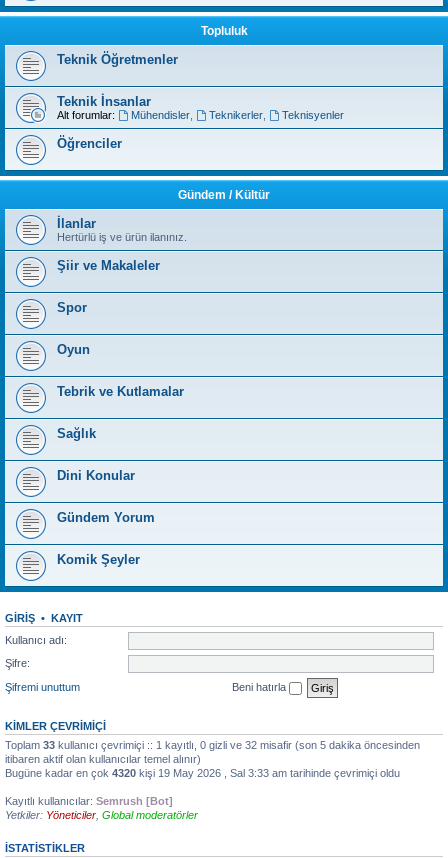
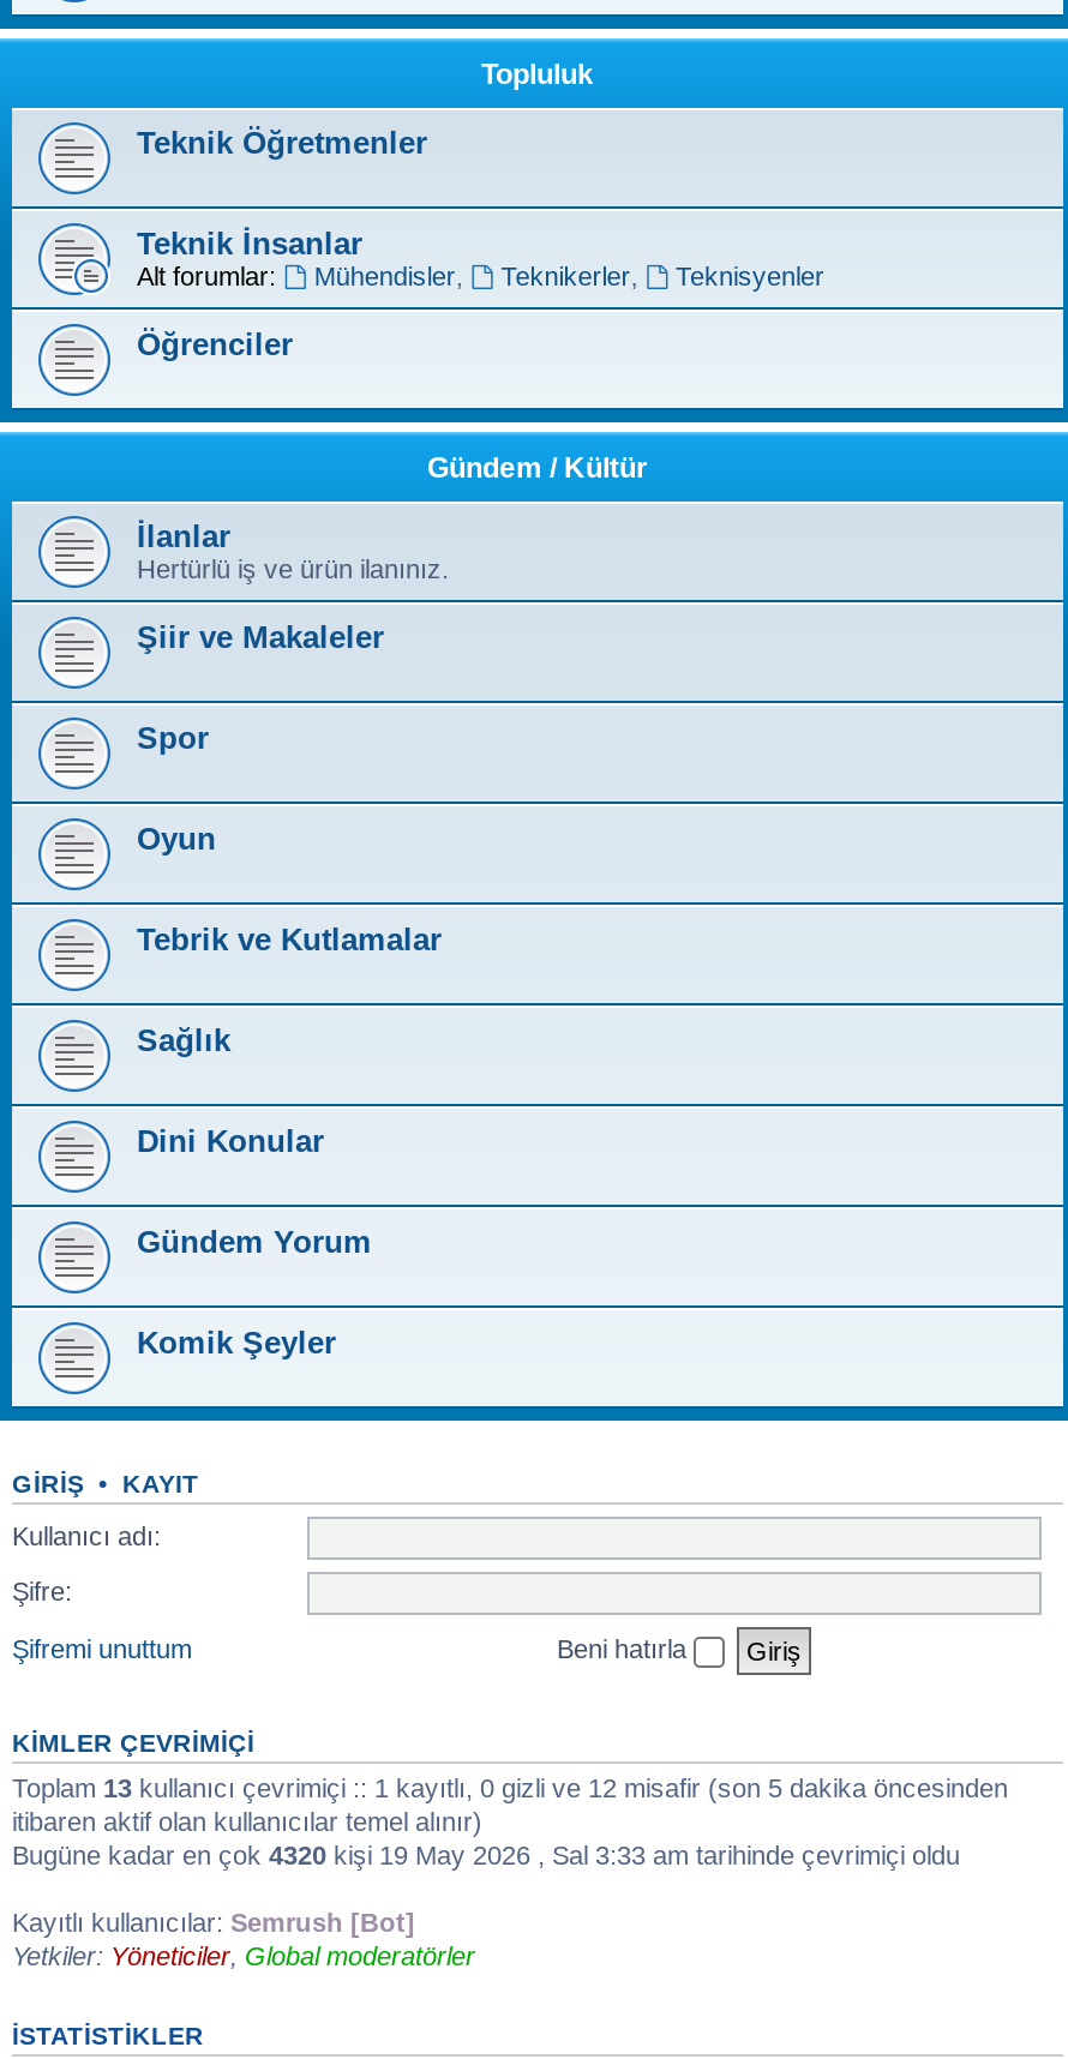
- Toplam 33 kullanıcı çevrimiçi :: 1 kayıtlı, 0 gizli ve 32 misafir (son 5 dakika öncesinden
+ Toplam 13 kullanıcı çevrimiçi :: 1 kayıtlı, 0 gizli ve 12 misafir (son 5 dakika öncesinden
